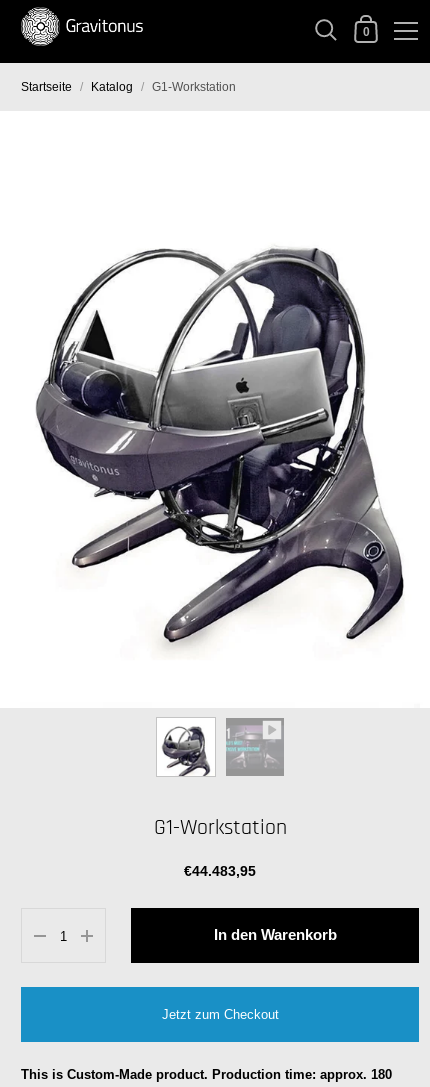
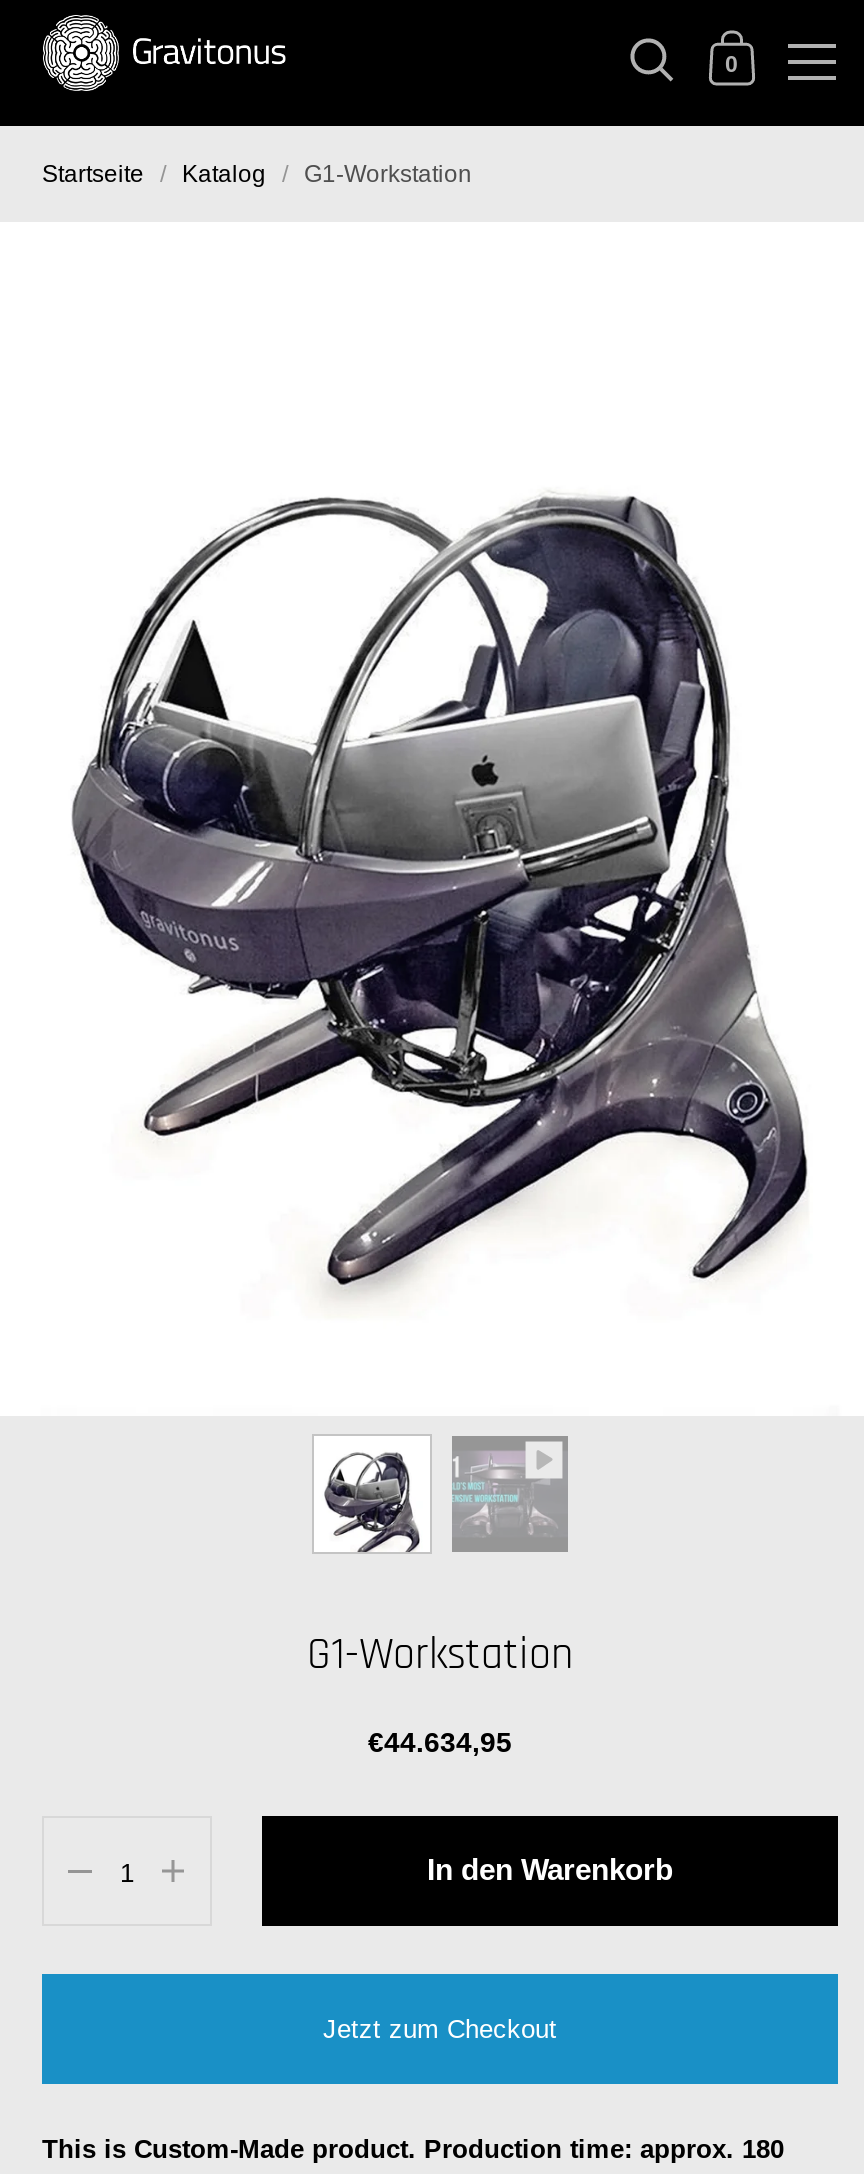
- €44.483,95
+ €44.634,95
